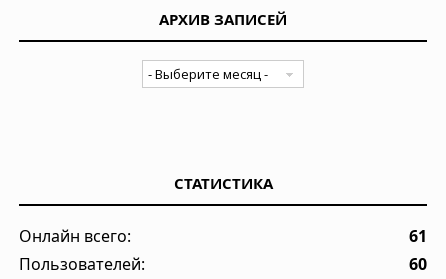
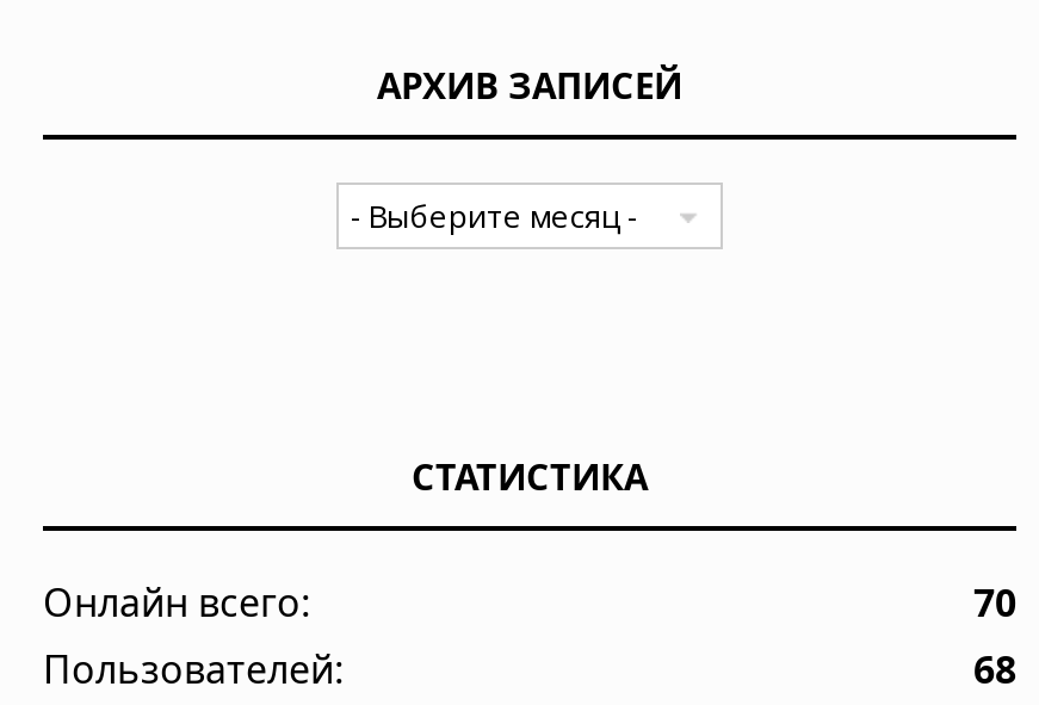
- 61
+ 70

- 60
+ 68
